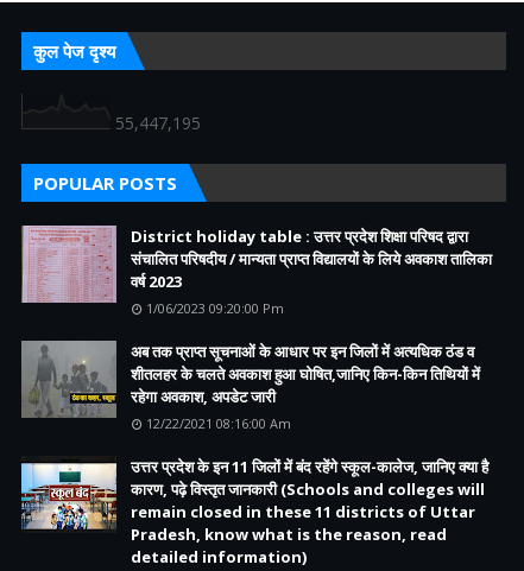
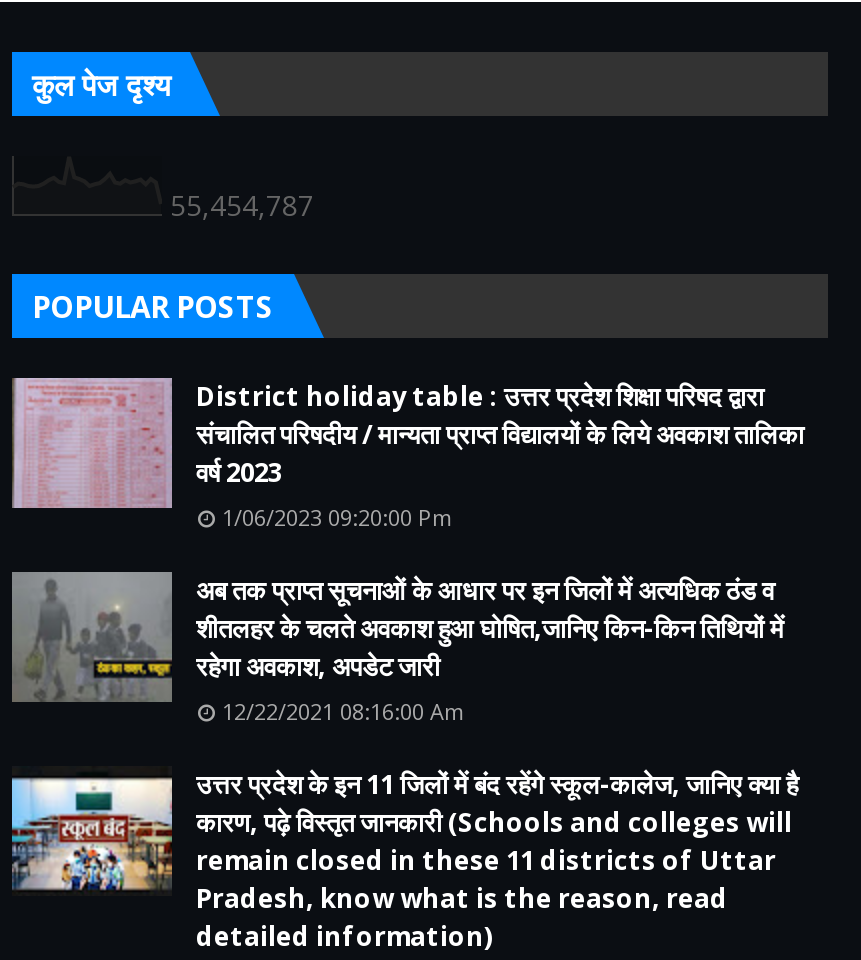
- 55,447,195
+ 55,454,787
